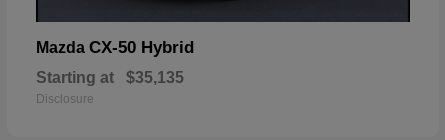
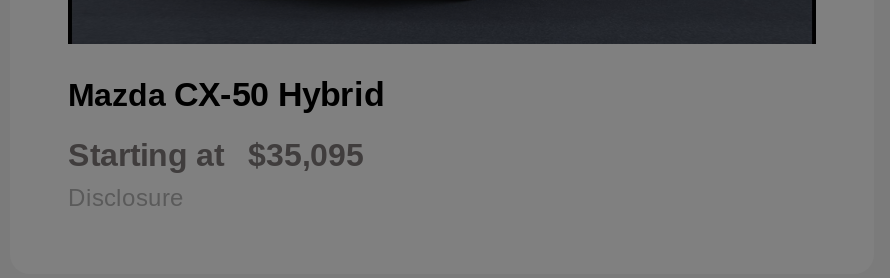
- Starting at $35,135
+ Starting at $35,095
